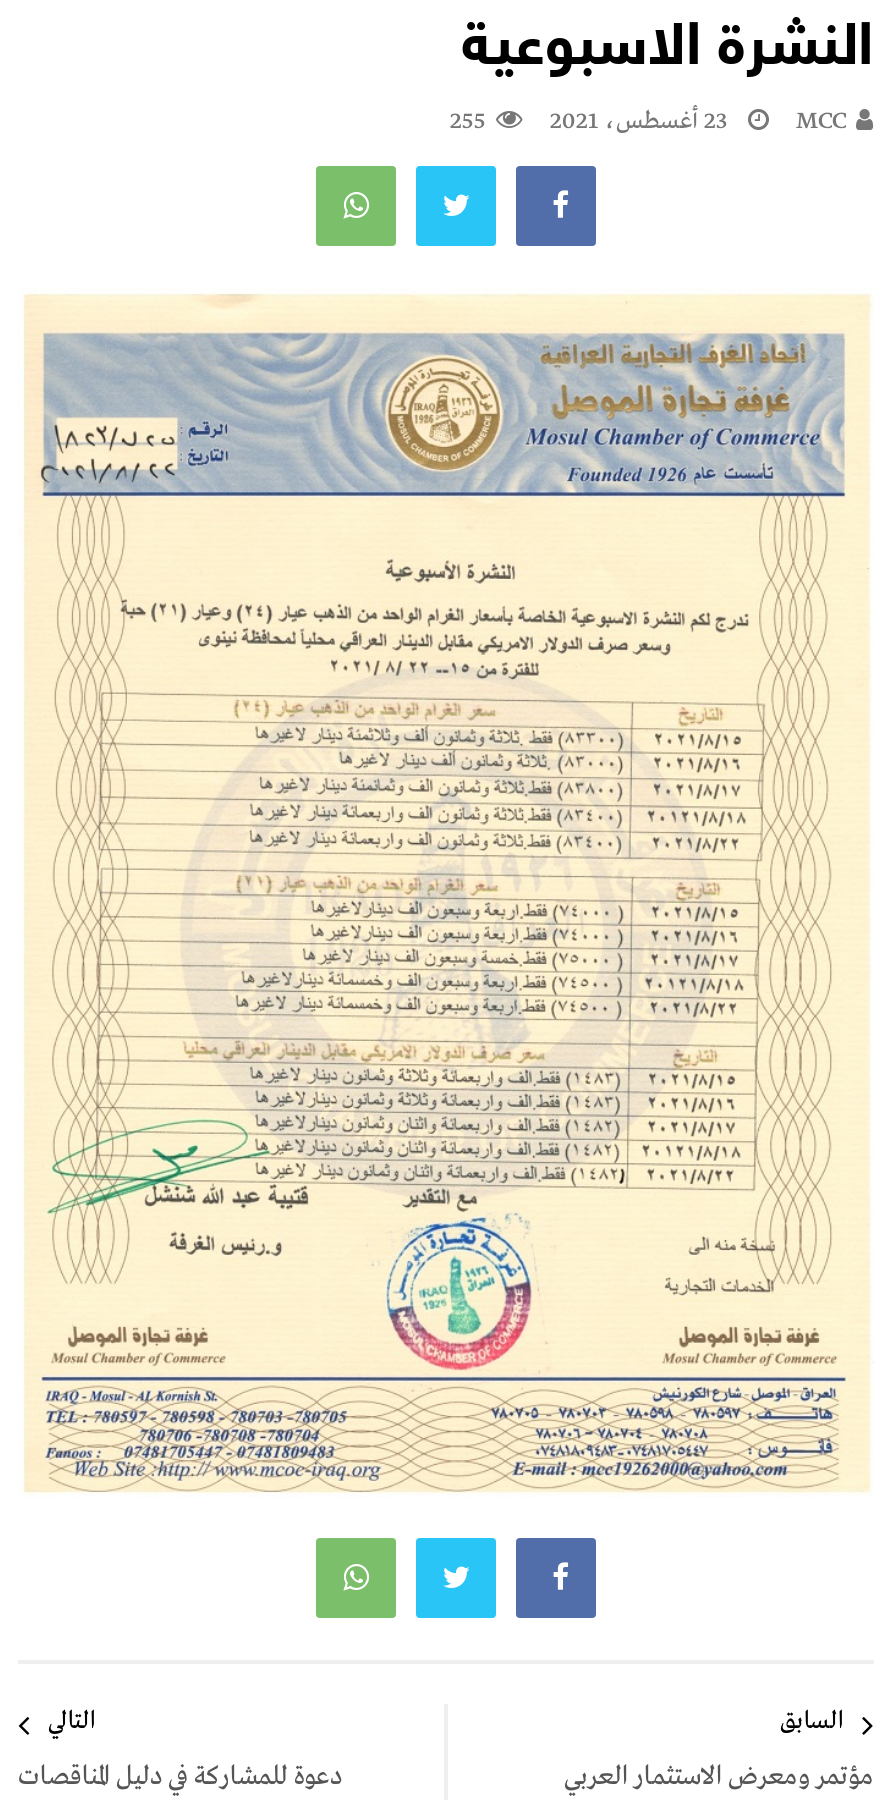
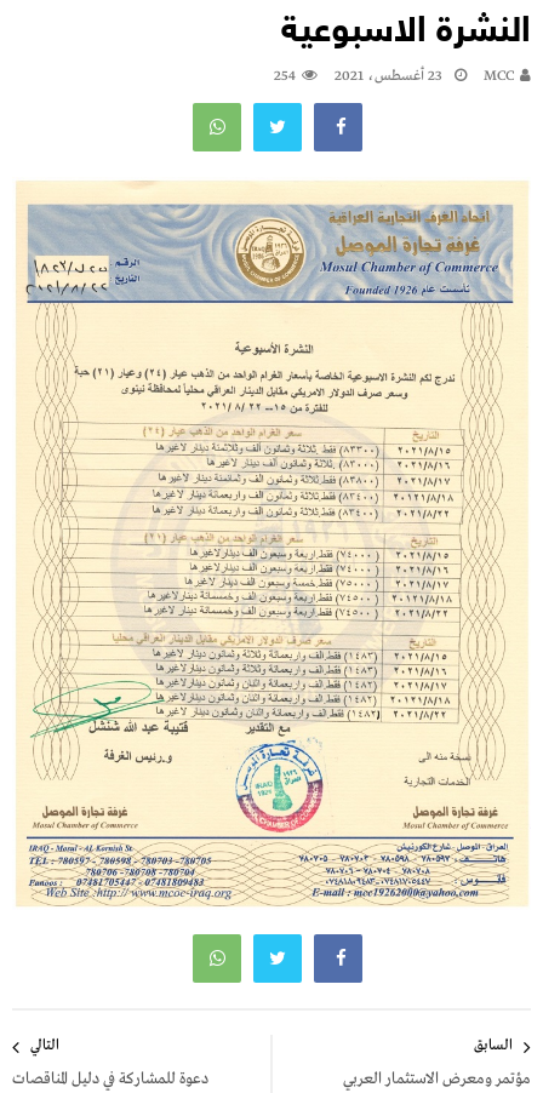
- 255
+ 254
